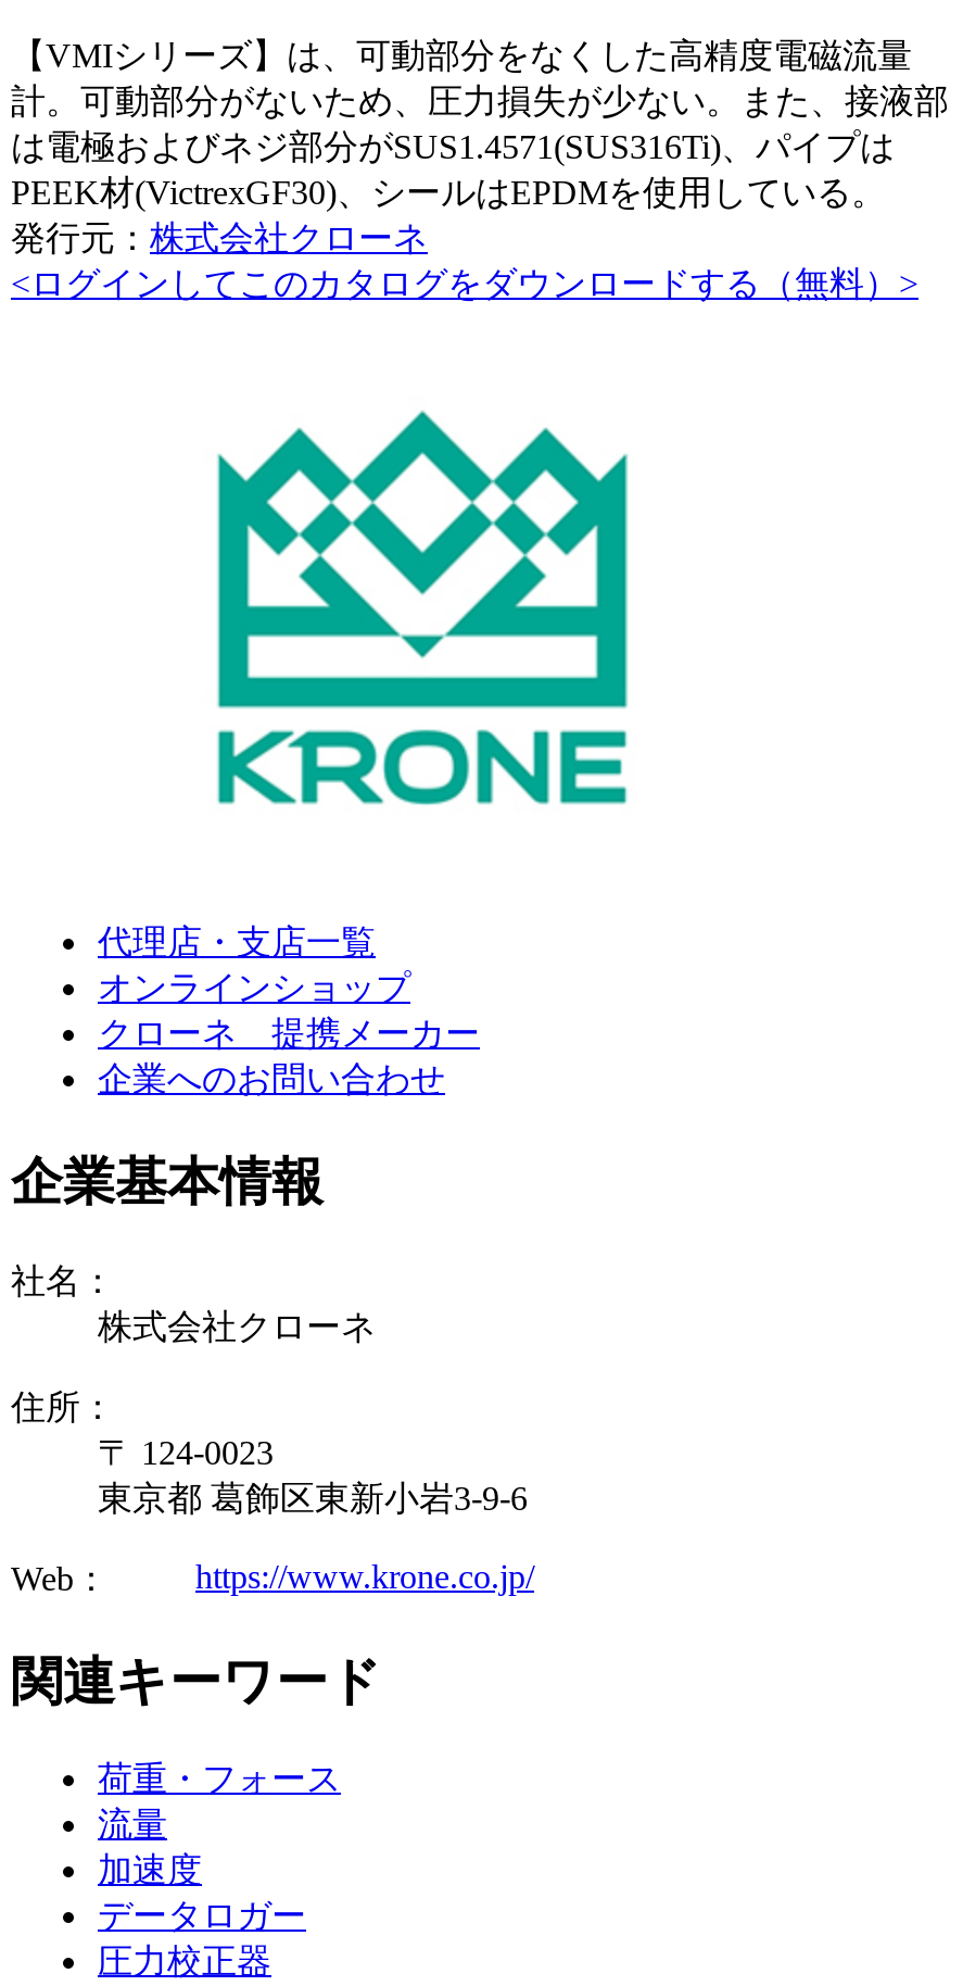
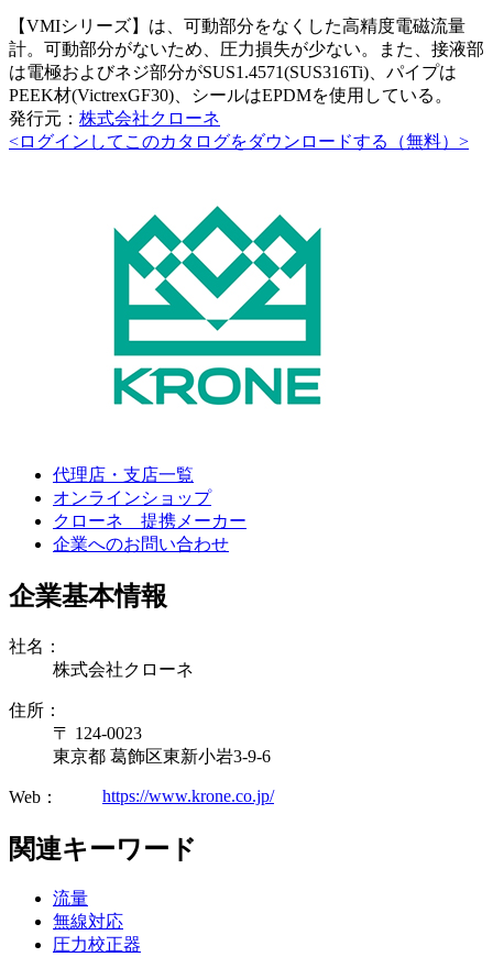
- 荷重・フォース

- 加速度
- データロガー
+ 無線対応
